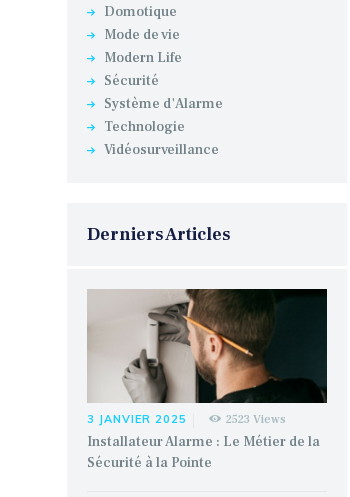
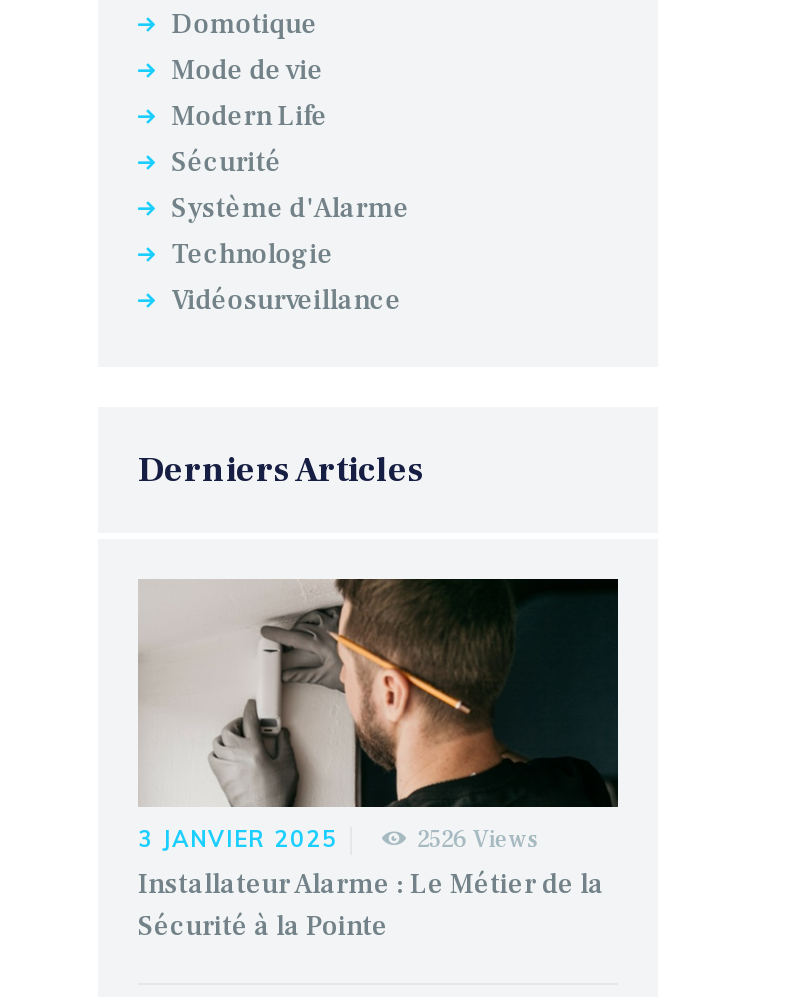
- 2523 Views
+ 2526 Views
